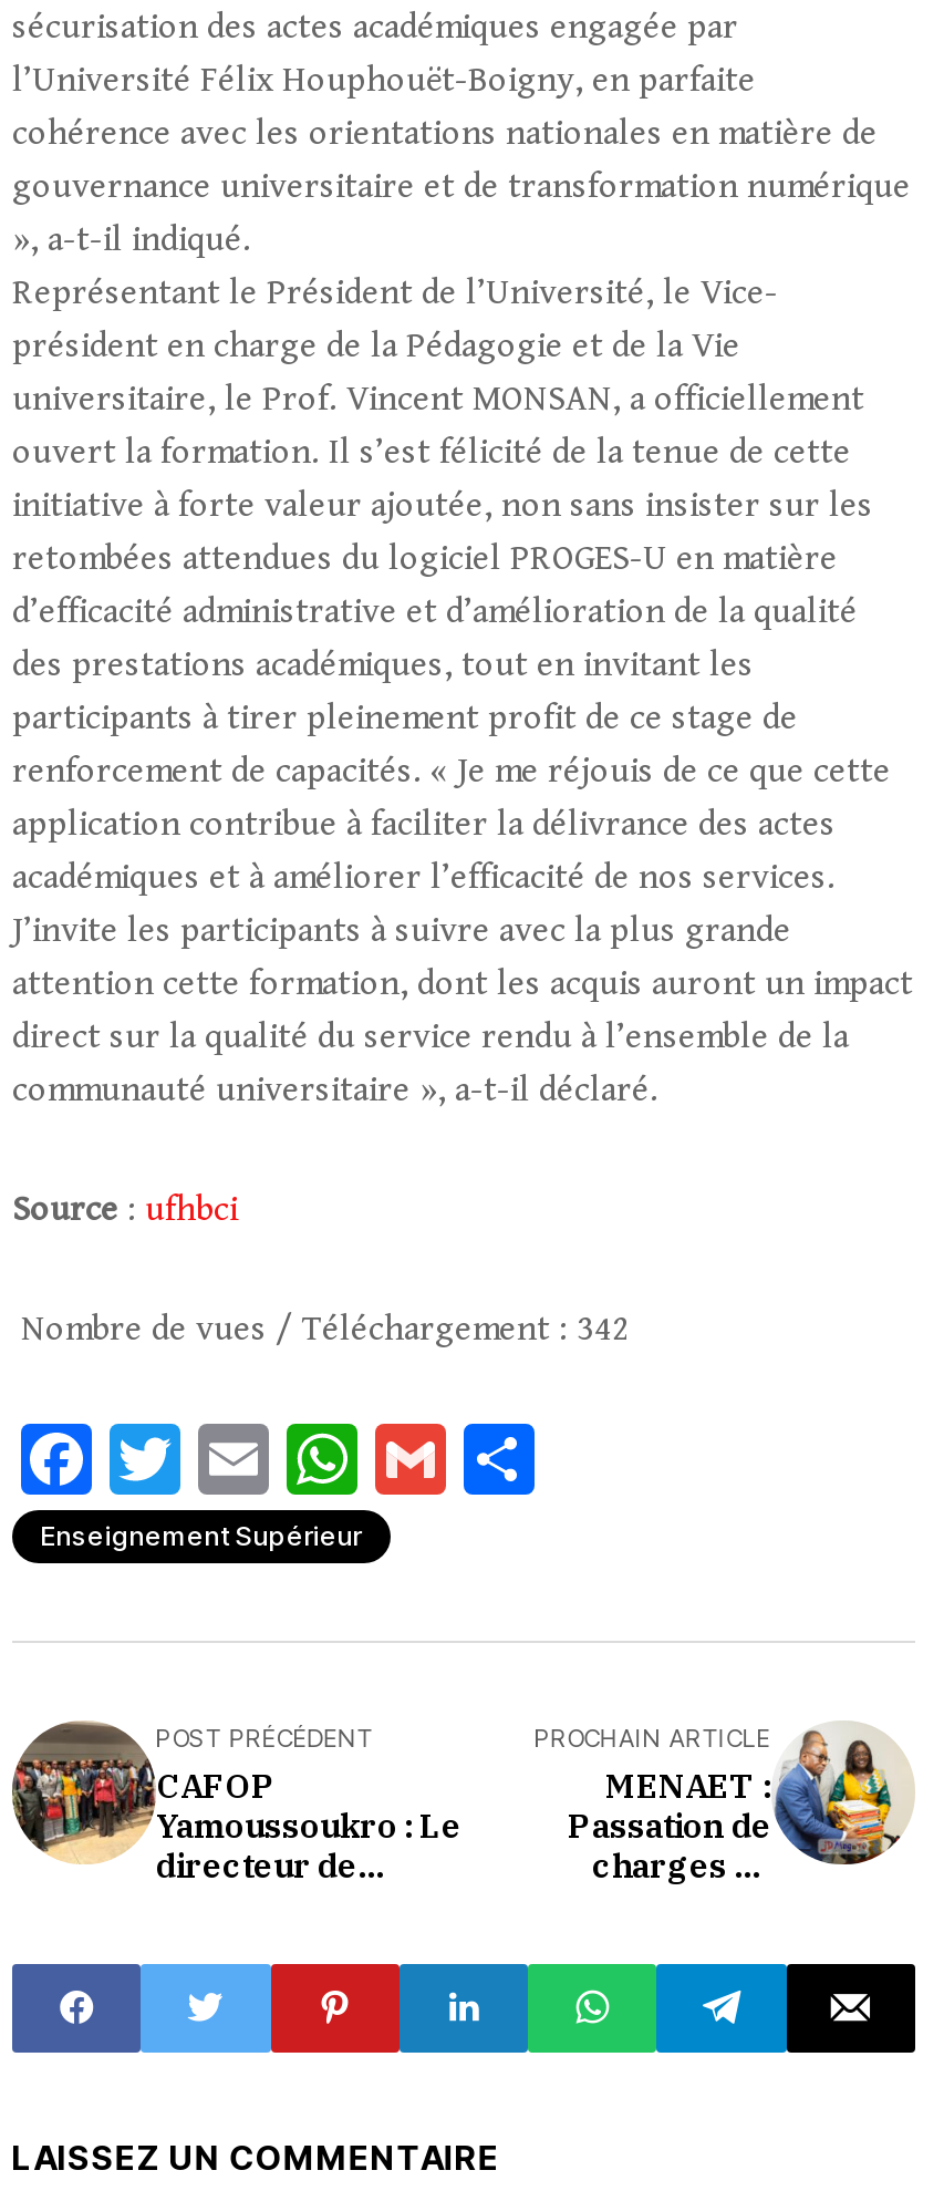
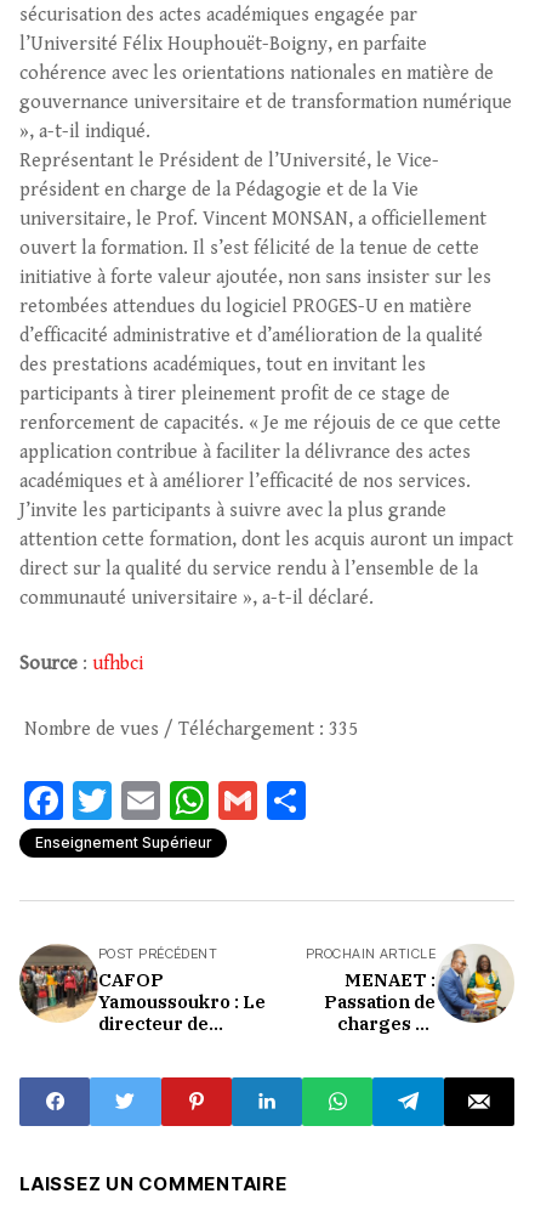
- Nombre de vues / Téléchargement : 342
+ Nombre de vues / Téléchargement : 335
